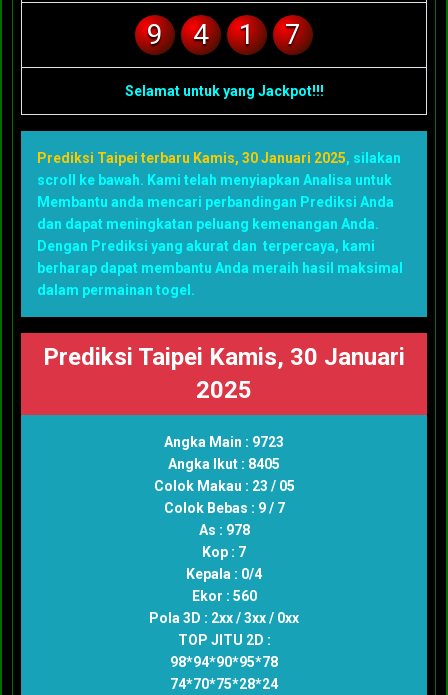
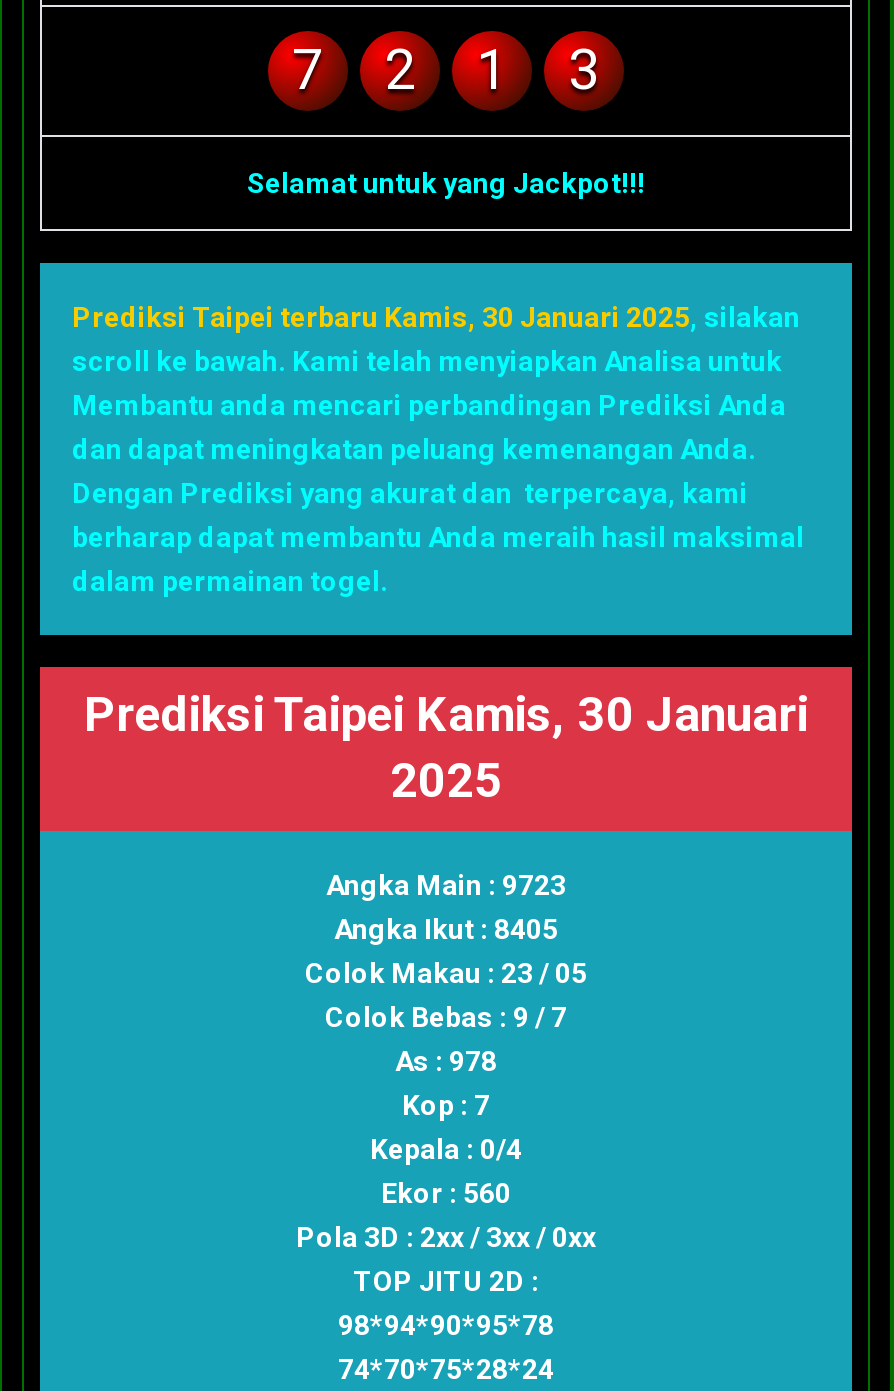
- 9
+ 7

- 4
+ 2

- 7
+ 3
